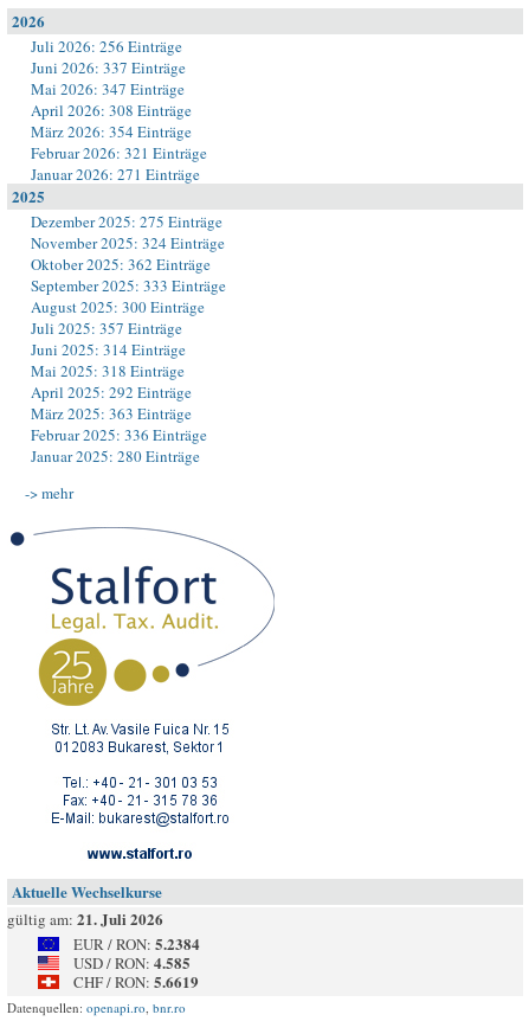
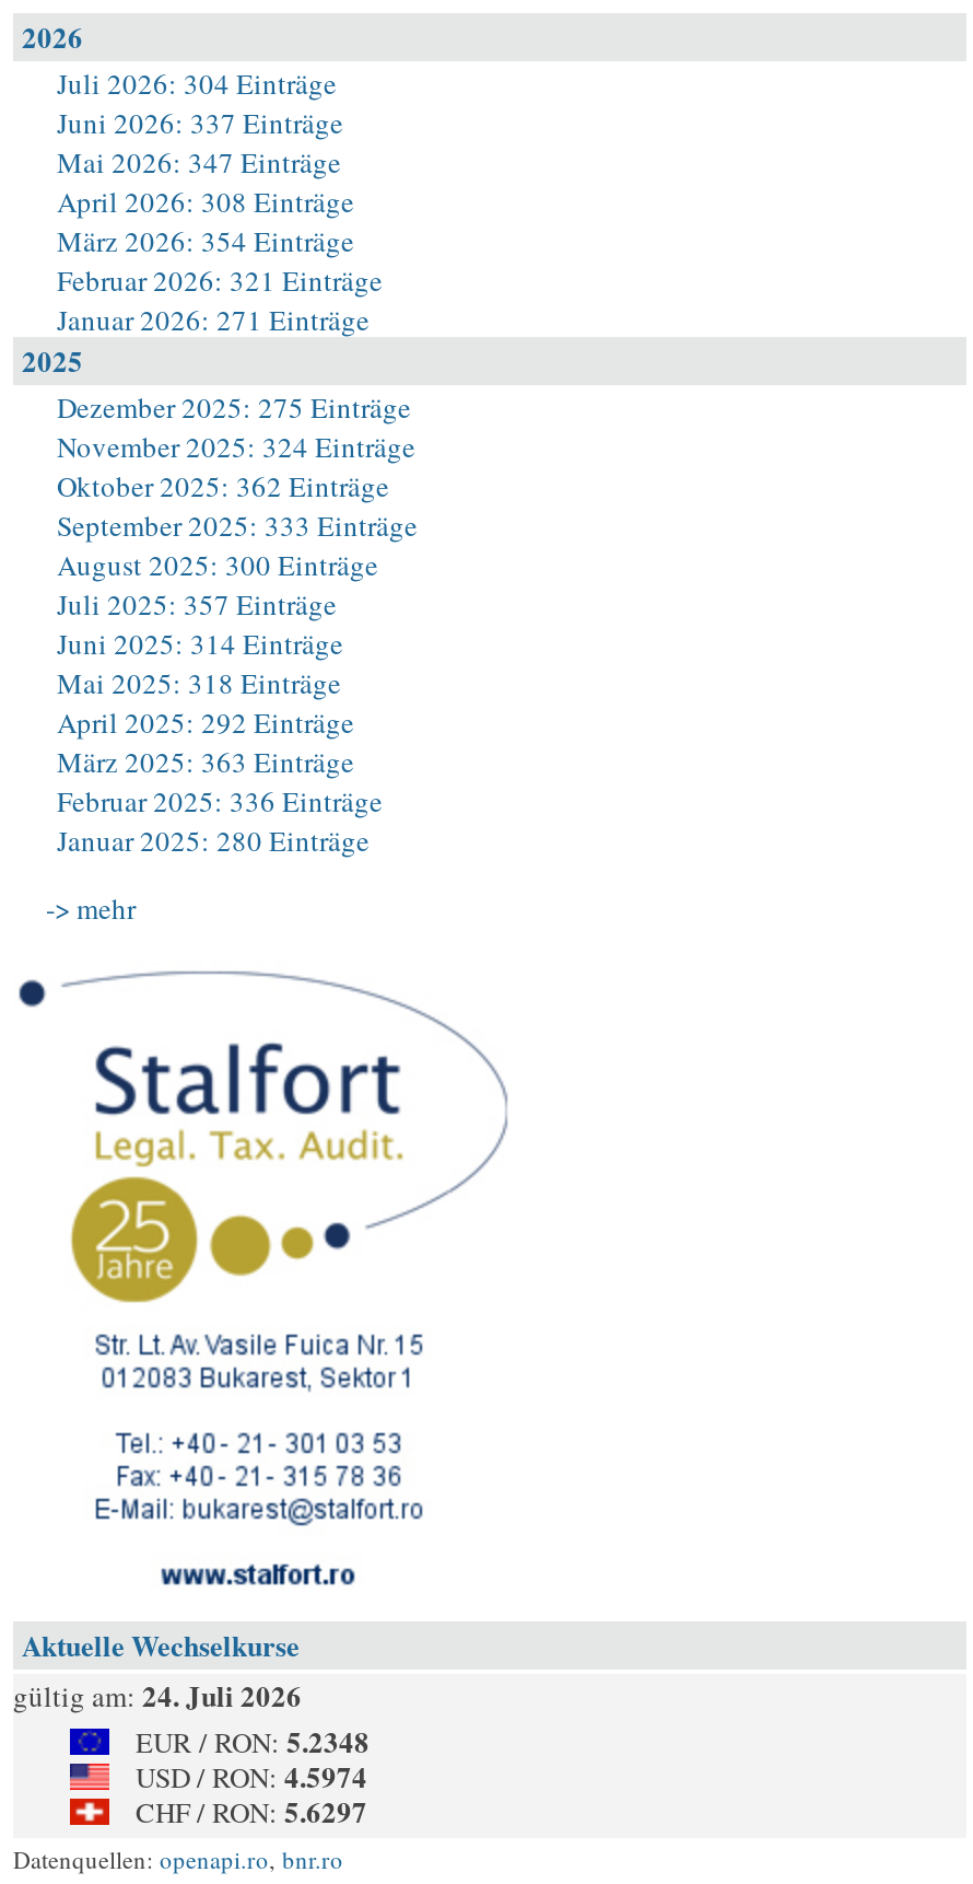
- Juli 2026: 256 Einträge
+ Juli 2026: 304 Einträge

- gültig am: 21. Juli 2026
+ gültig am: 24. Juli 2026

- EUR / RON: 5.2384
+ EUR / RON: 5.2348

- USD / RON: 4.585
+ USD / RON: 4.5974

- CHF / RON: 5.6619
+ CHF / RON: 5.6297
